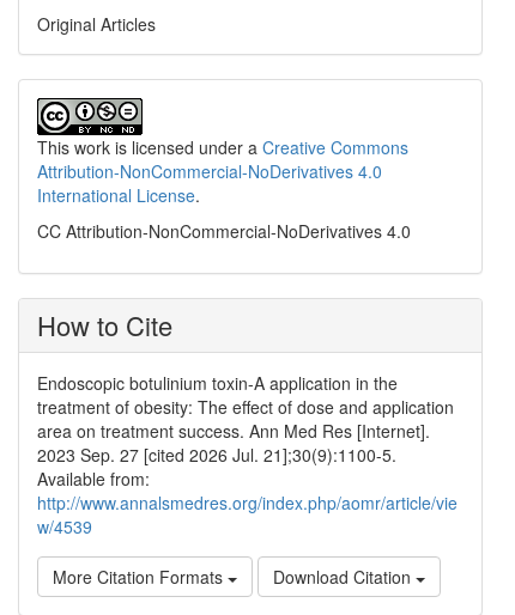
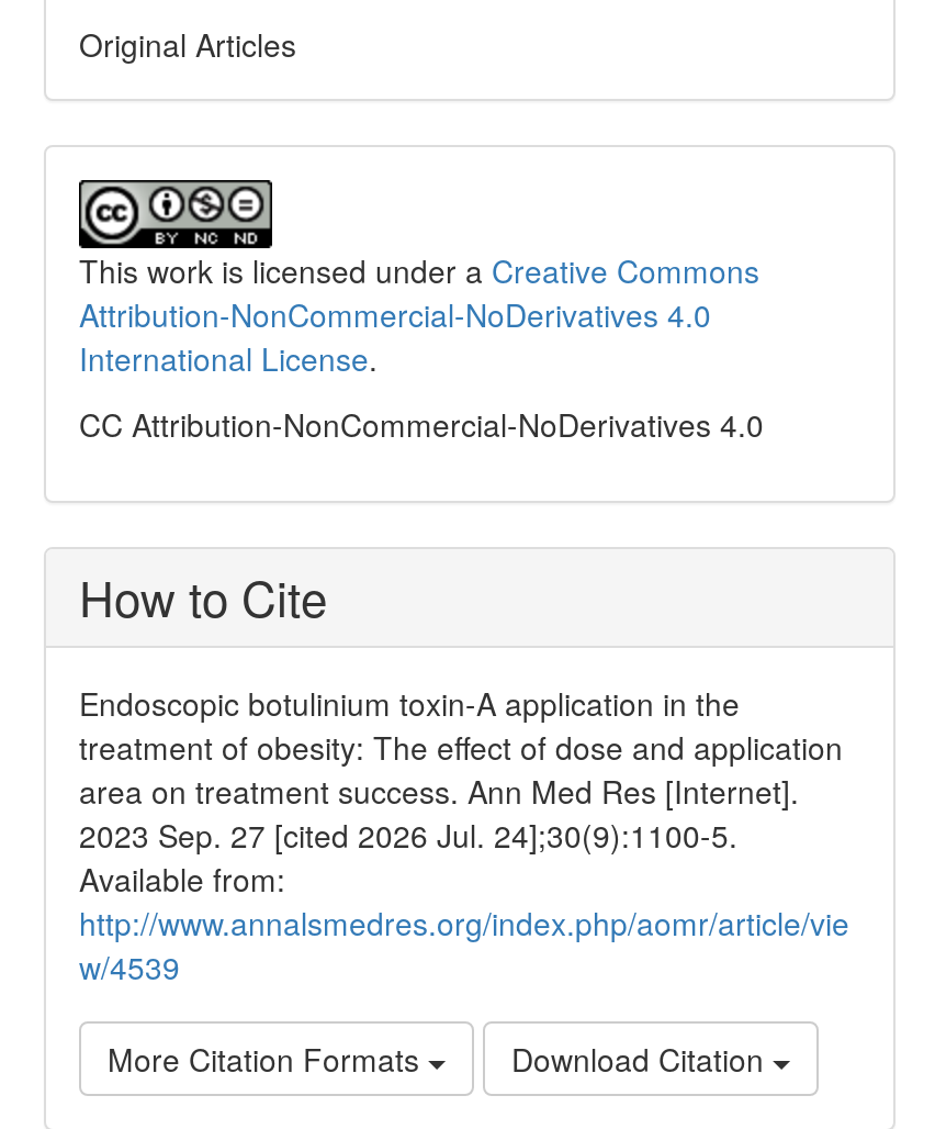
- 2023 Sep. 27 [cited 2026 Jul. 21];30(9):1100-5.
+ 2023 Sep. 27 [cited 2026 Jul. 24];30(9):1100-5.
